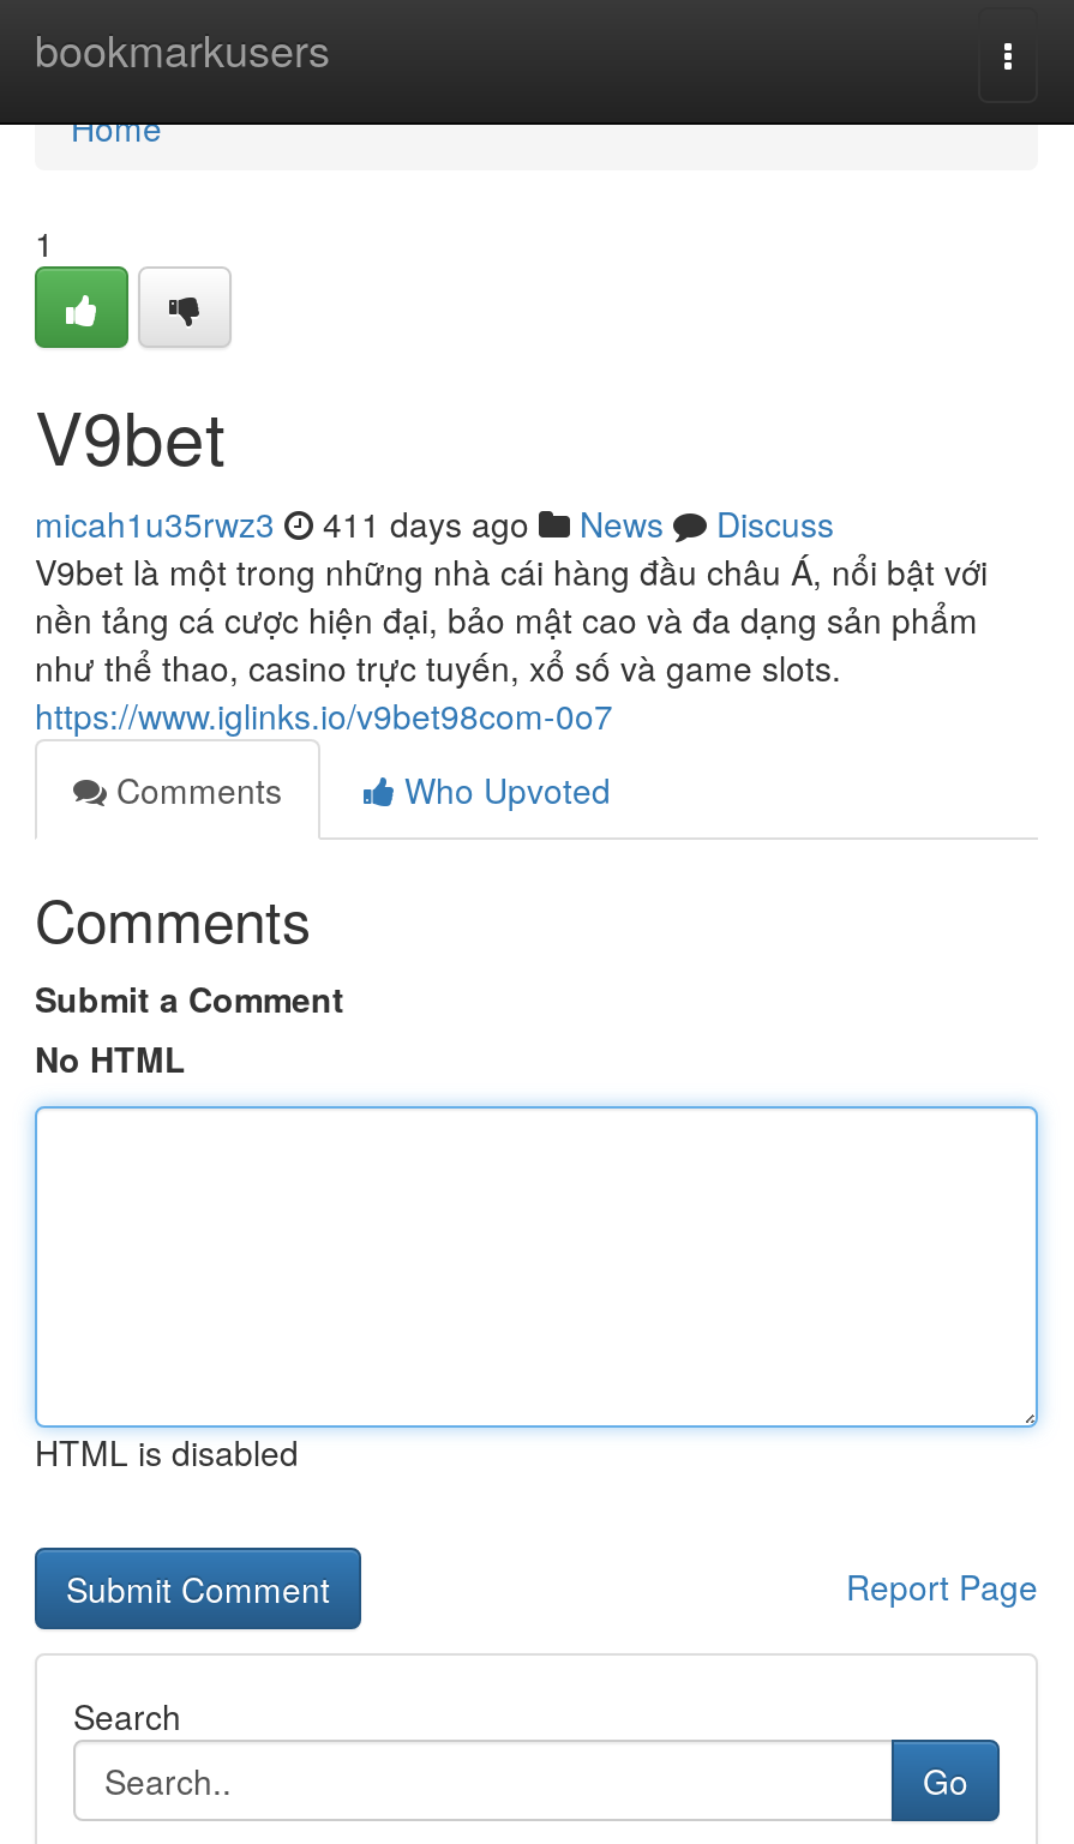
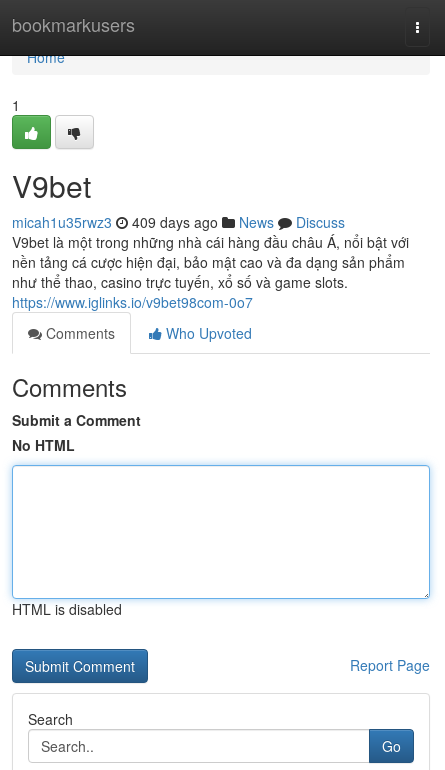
- micah1u35rwz3 411 days ago News Discuss
+ micah1u35rwz3 409 days ago News Discuss
